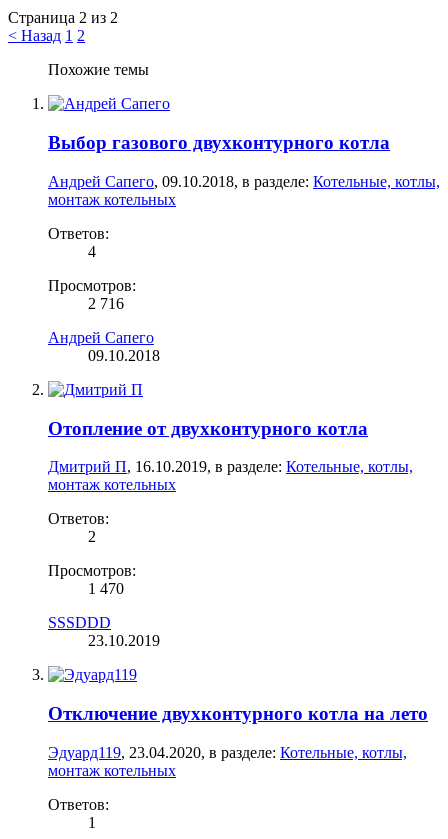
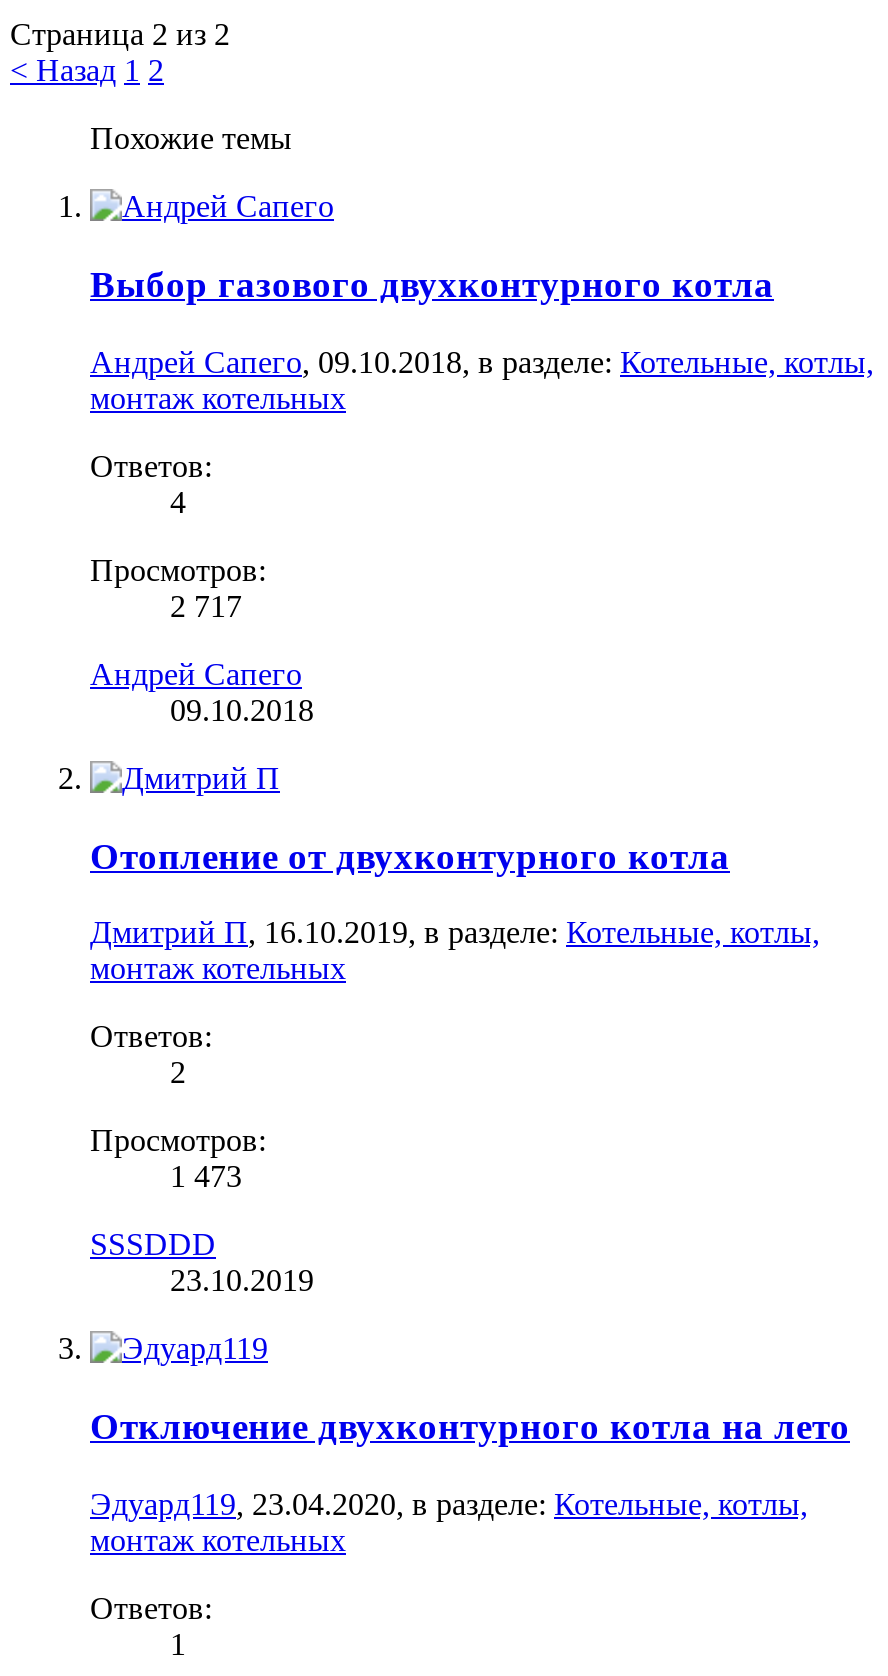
- 2 716
+ 2 717

- 1 470
+ 1 473
